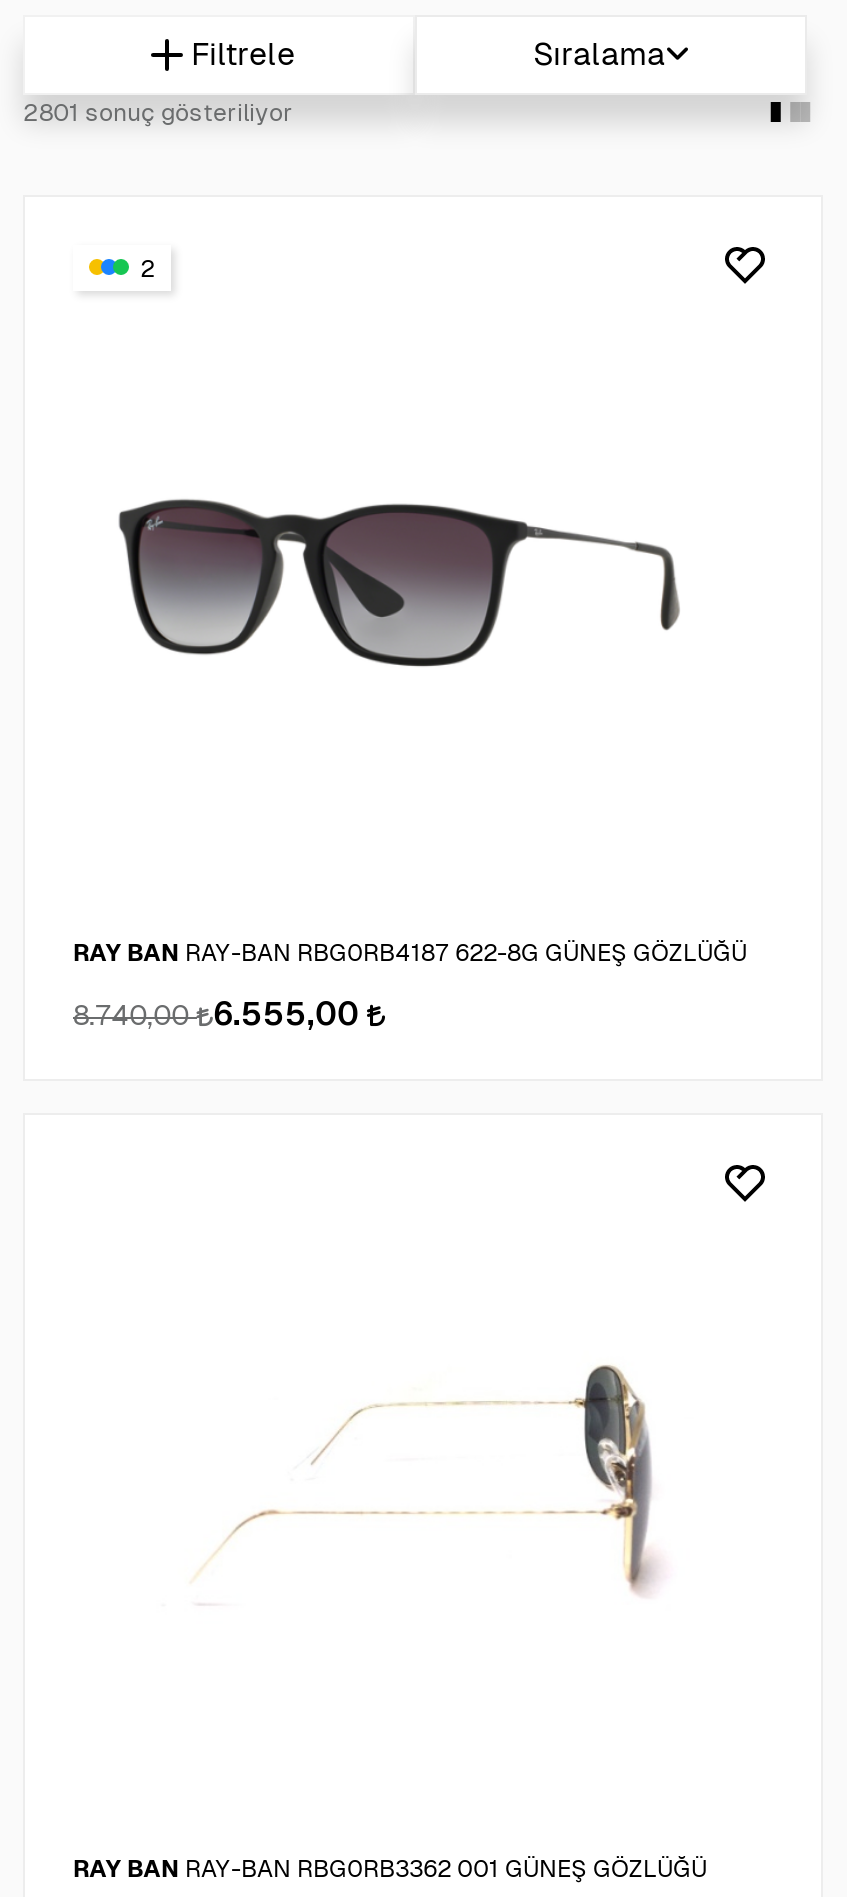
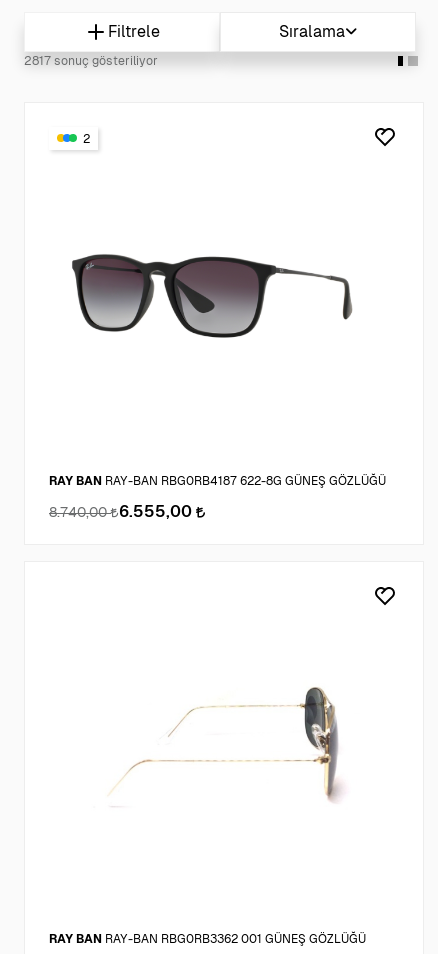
- 2801 sonuç gösteriliyor
+ 2817 sonuç gösteriliyor
